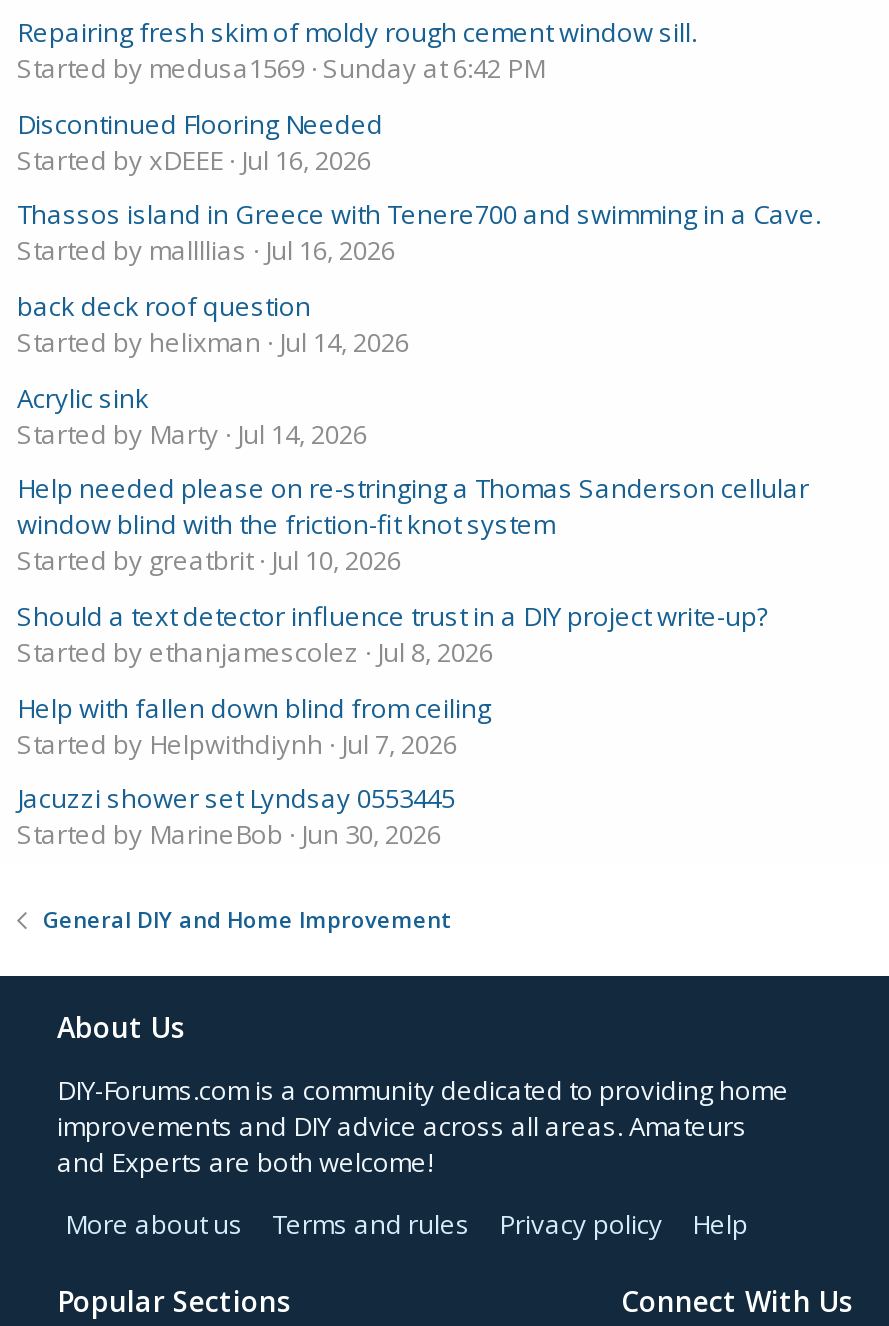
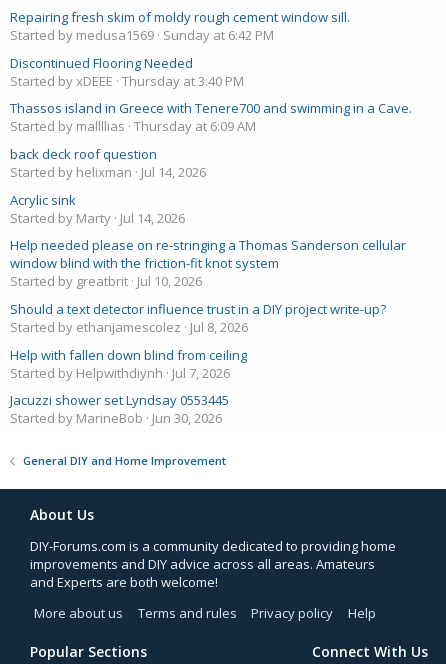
- Started by xDEEE Jul 16, 2026
+ Started by xDEEE Thursday at 3:40 PM

- Started by mallllias Jul 16, 2026
+ Started by mallllias Thursday at 6:09 AM
